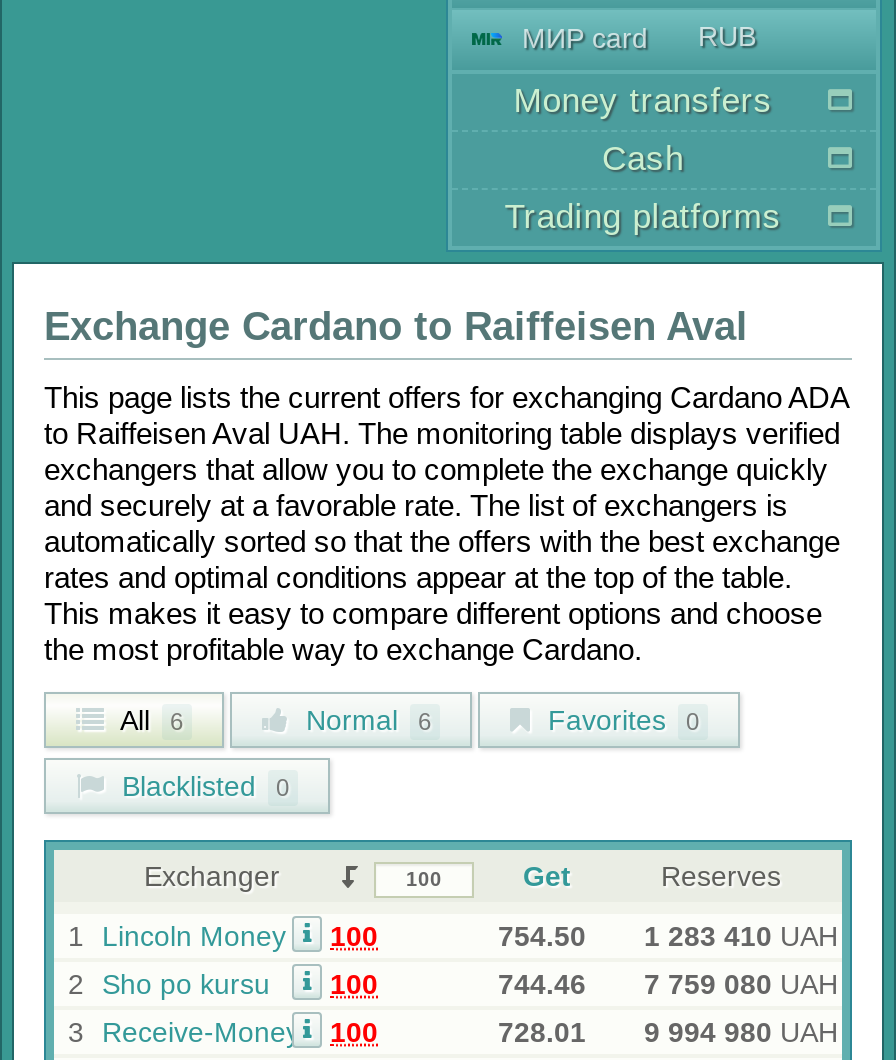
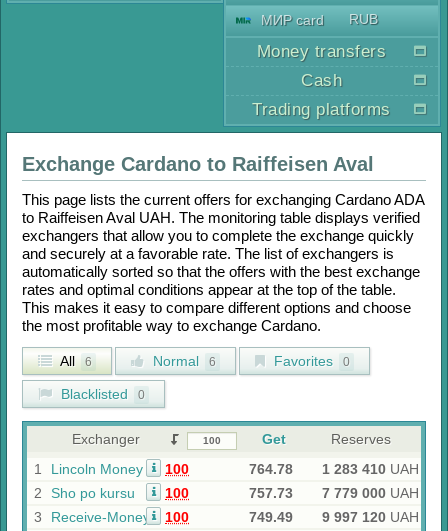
- 754.50 1 283 410 UAH
+ 764.78 1 283 410 UAH

- 744.46
+ 757.73

- 7 759 080 UAH
+ 7 779 000 UAH

- 728.01
+ 749.49

- 9 994 980 UAH
+ 9 997 120 UAH
